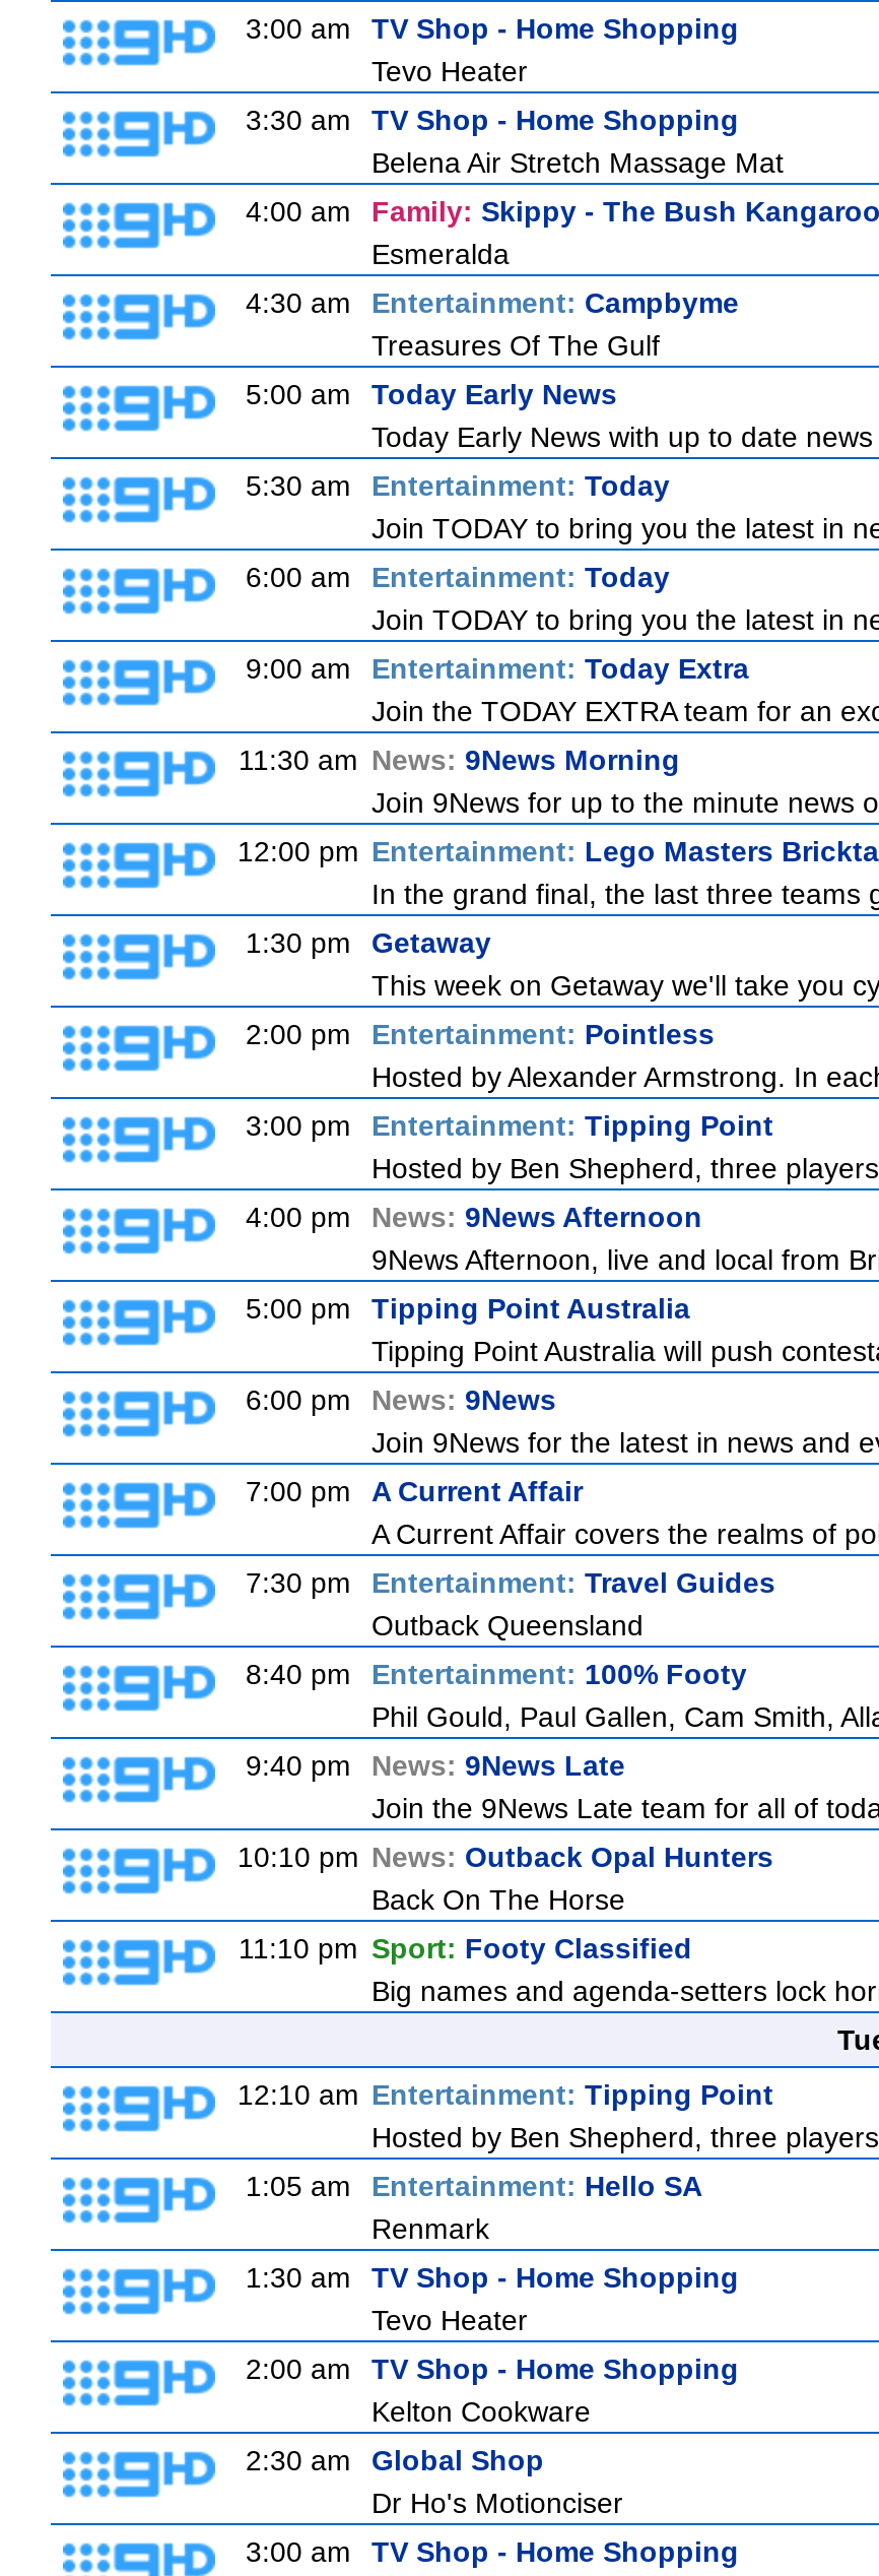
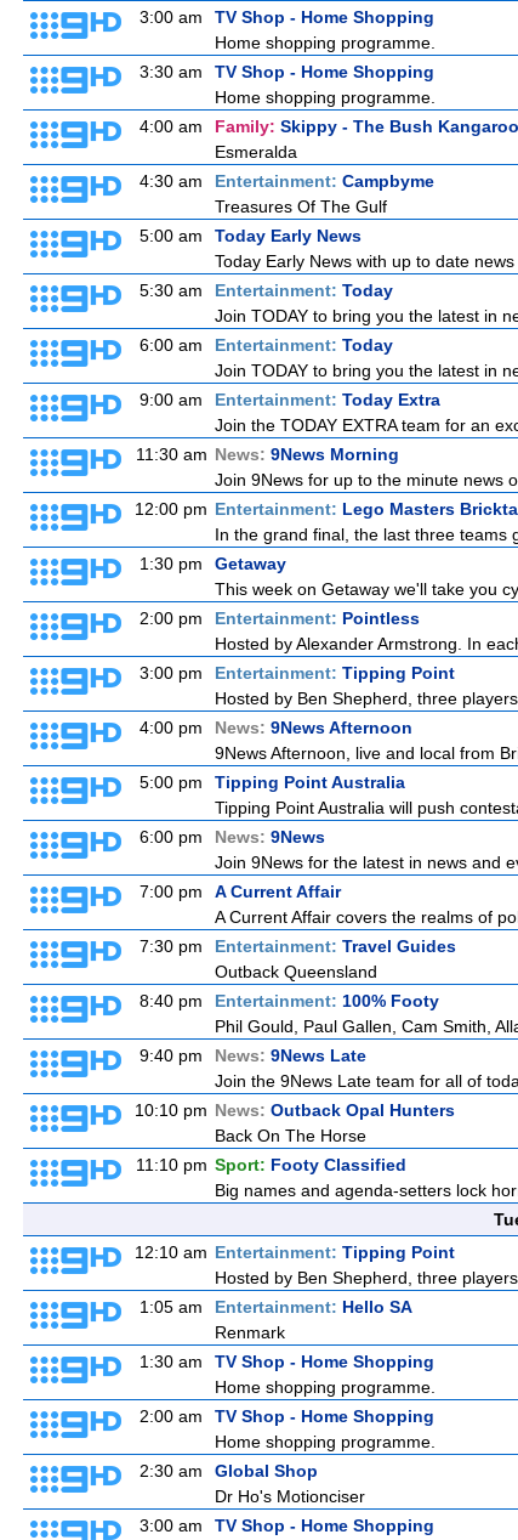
- Tevo Heater
+ Home shopping programme.

- Belena Air Stretch Massage Mat
+ Home shopping programme.

- Tevo Heater
+ Home shopping programme.

- Kelton Cookware
+ Home shopping programme.
